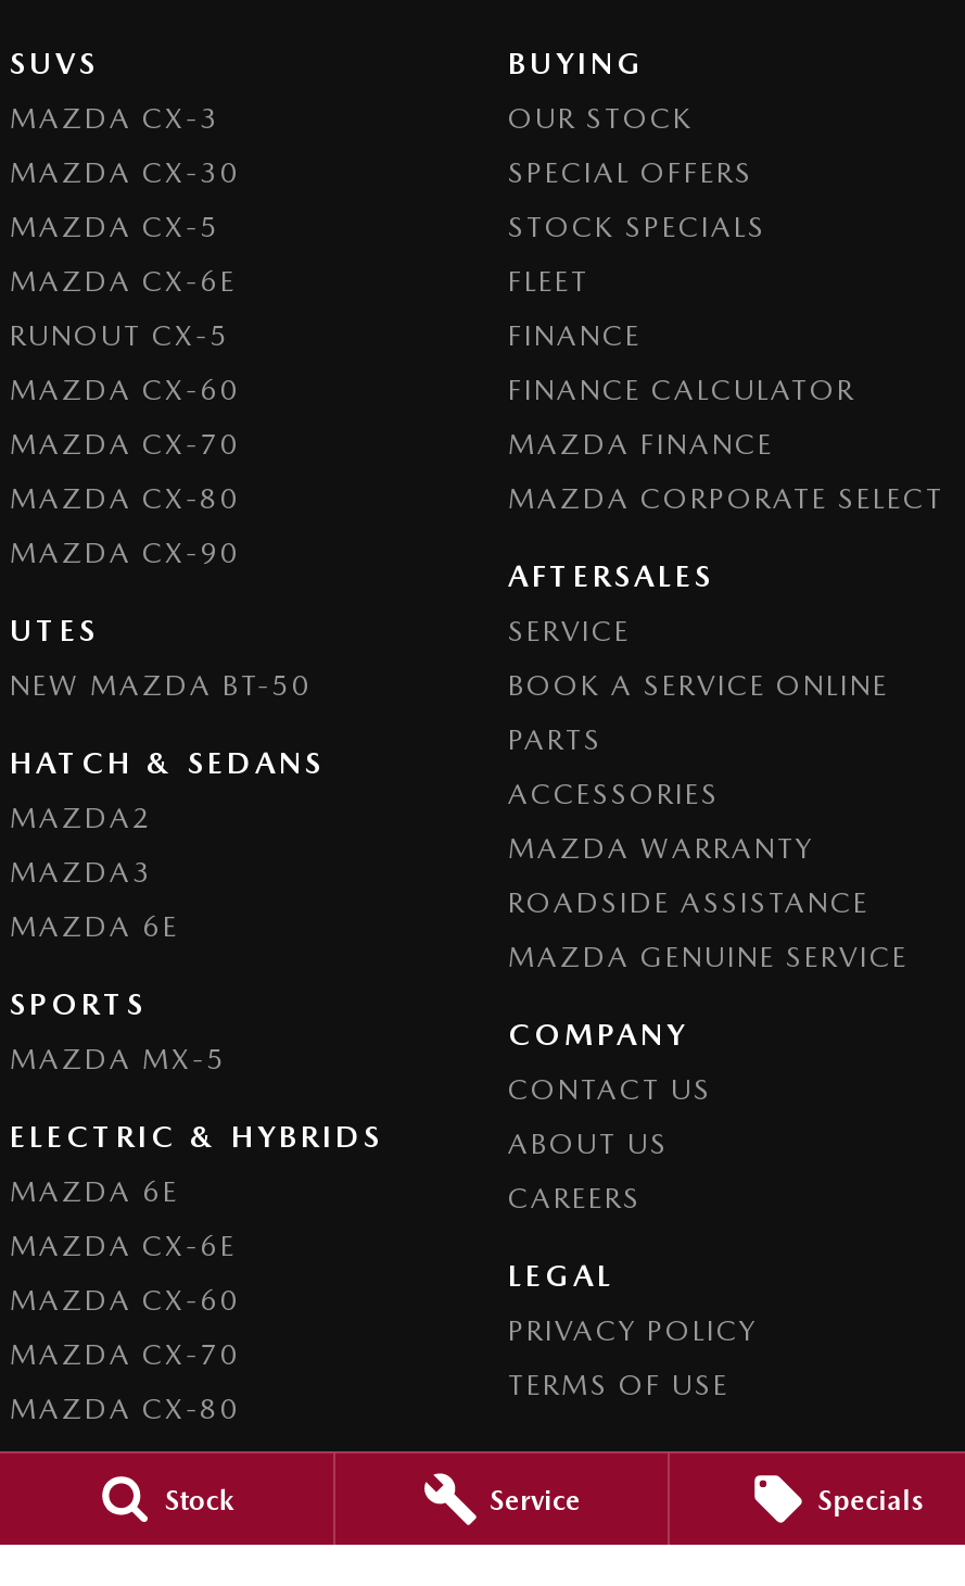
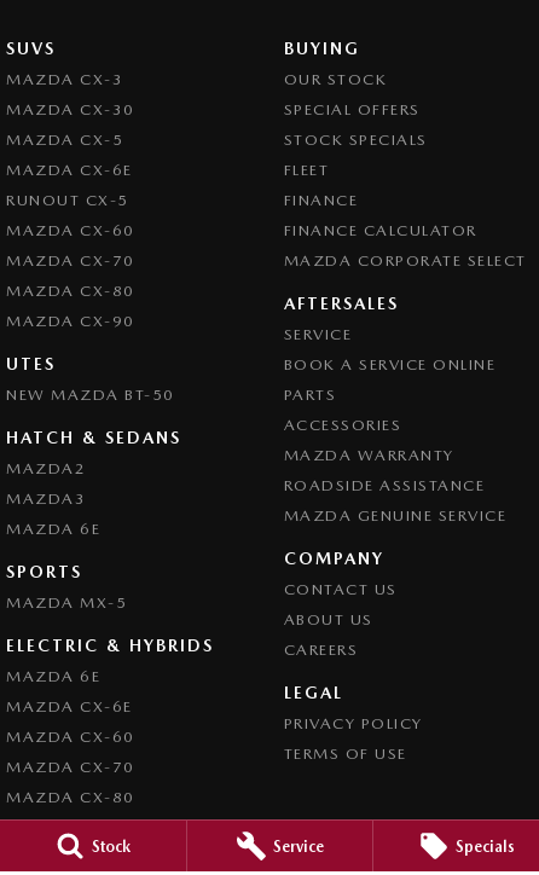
- MAZDA FINANCE

moved up: MAZDA CORPORATE SELECT | AFTERSALES | SERVICE | ... | PRIVACY POLICY | TERMS OF USE
